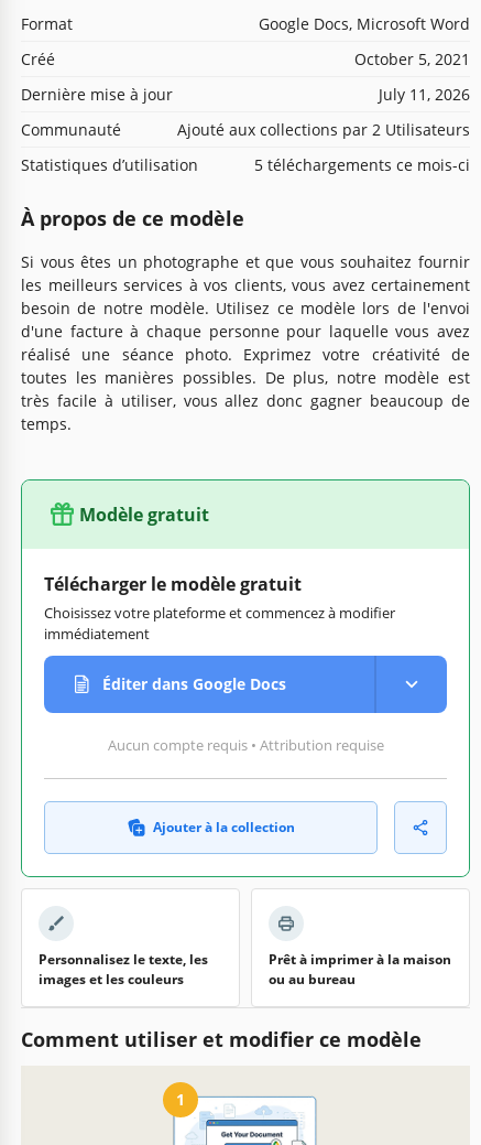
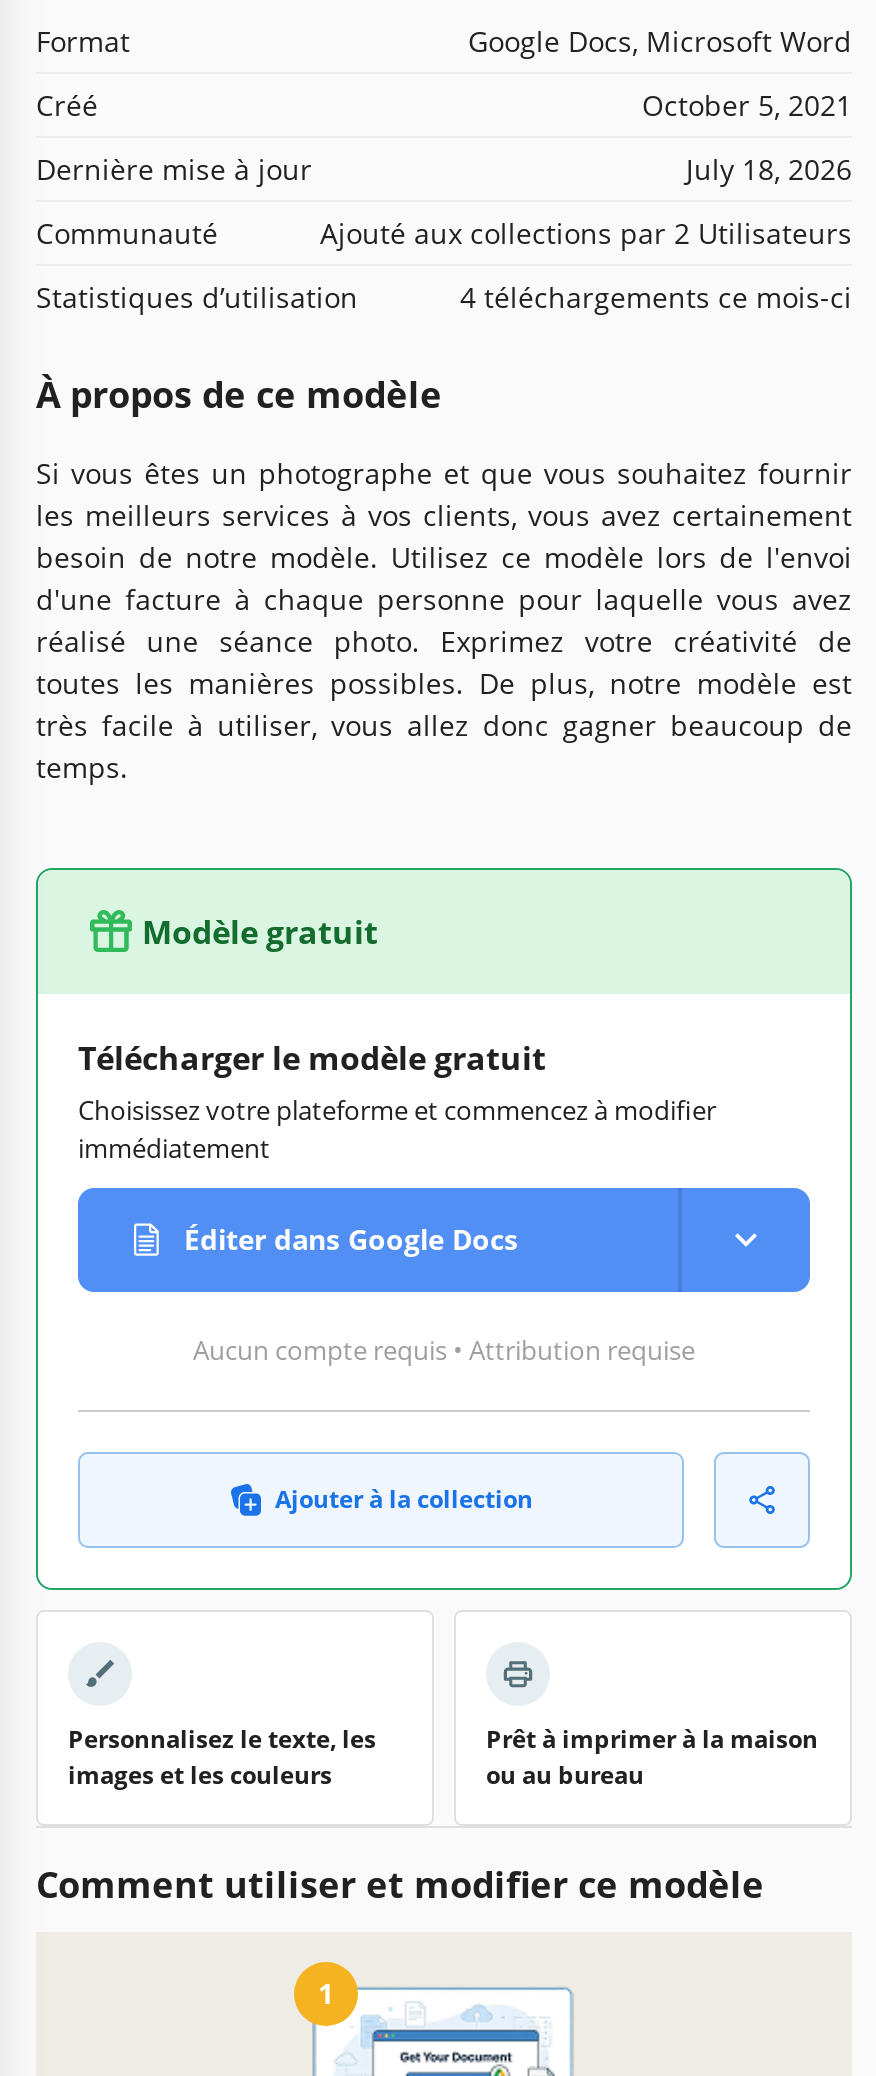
- July 11, 2026
+ July 18, 2026

- 5 téléchargements ce mois-ci
+ 4 téléchargements ce mois-ci
